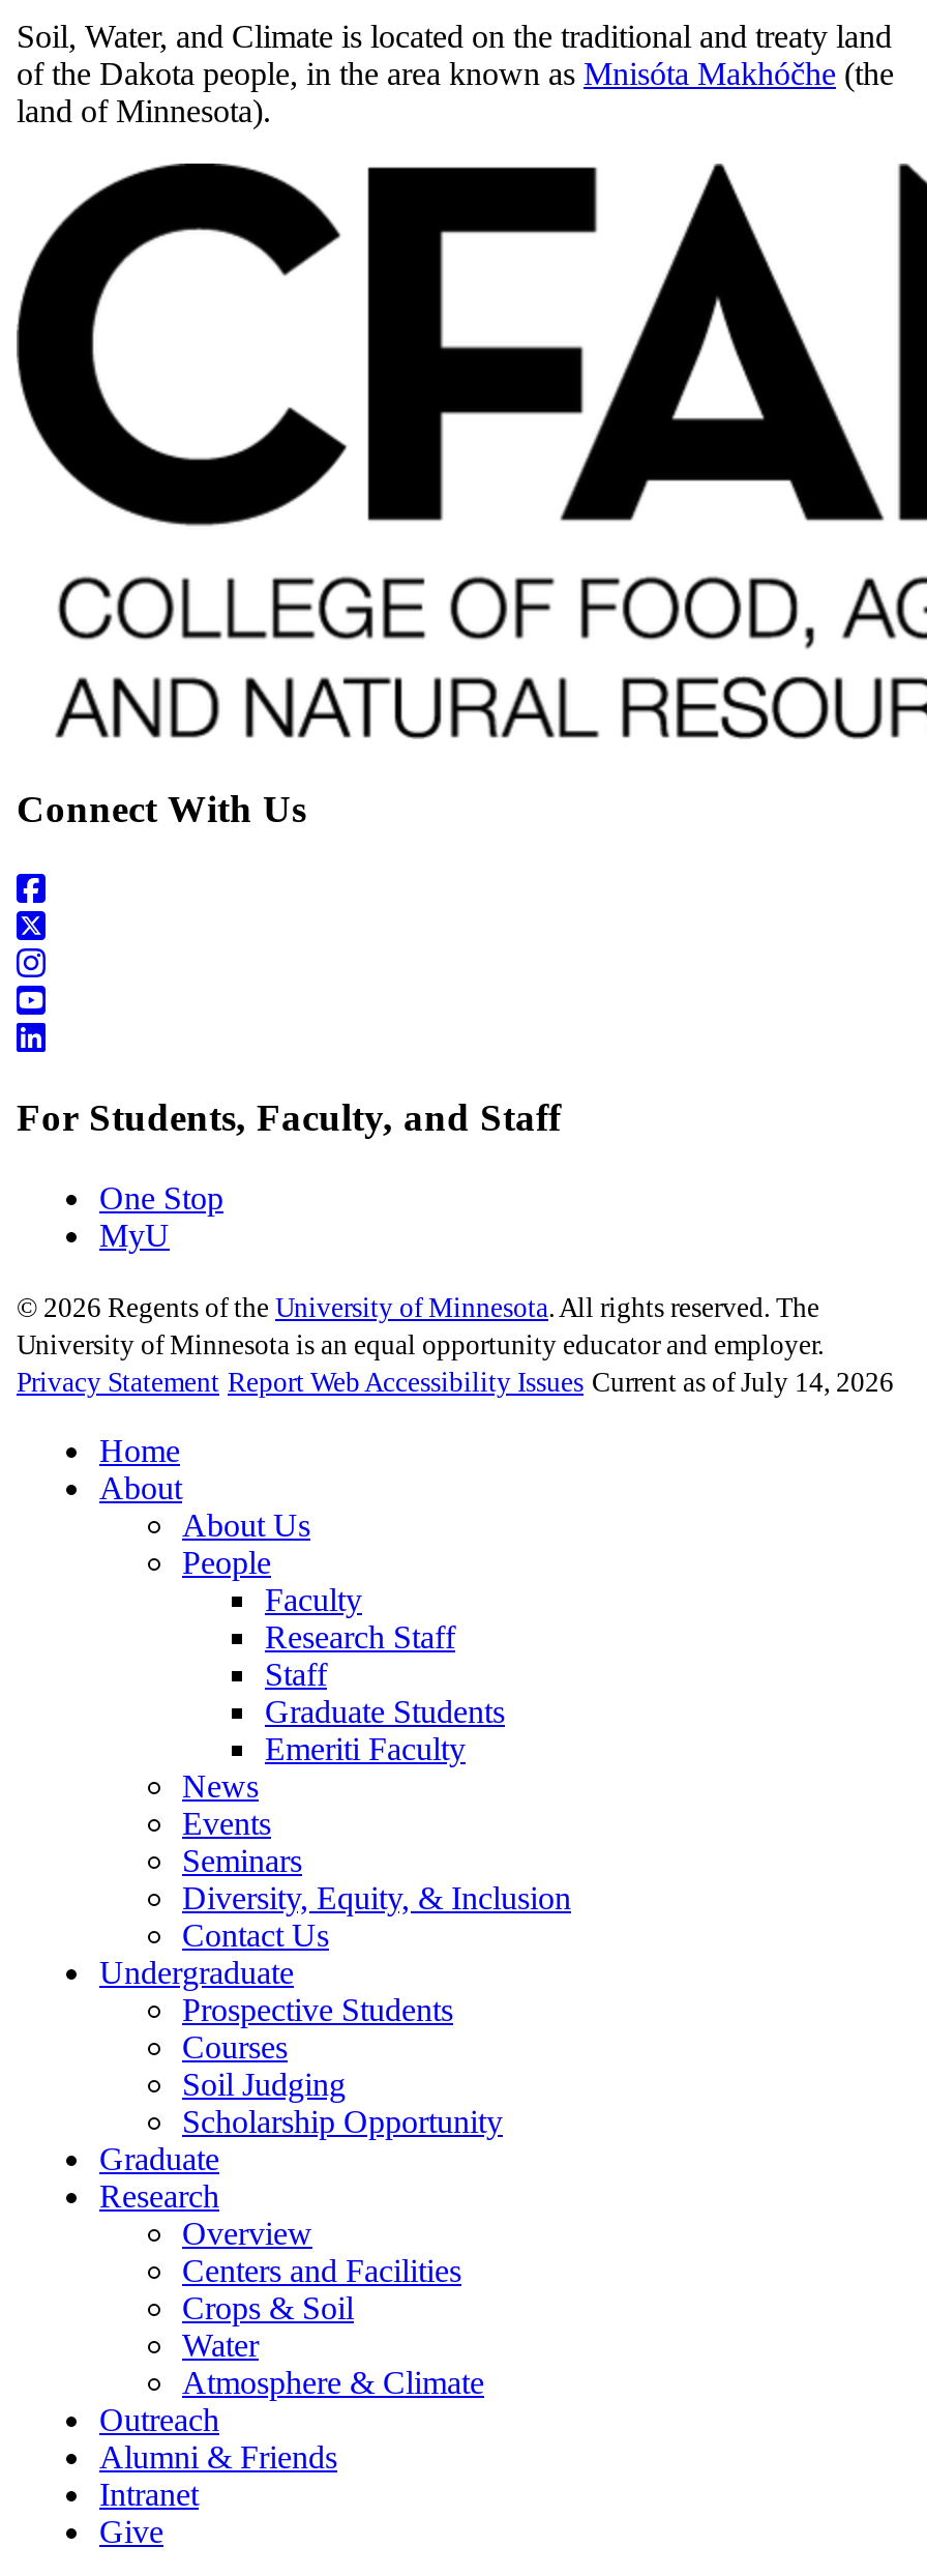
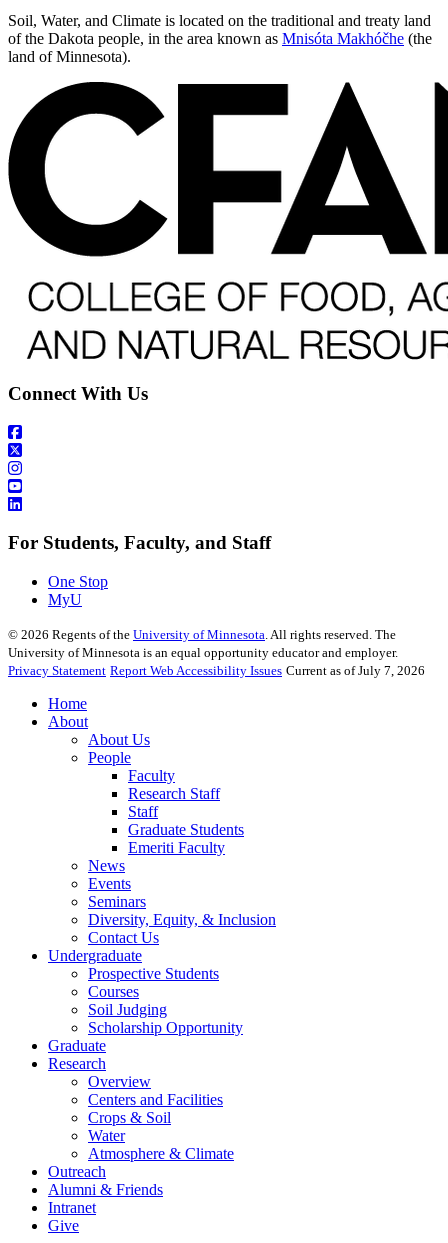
- Privacy Statement Report Web Accessibility Issues Current as of July 14, 2026
+ Privacy Statement Report Web Accessibility Issues Current as of July 7, 2026
